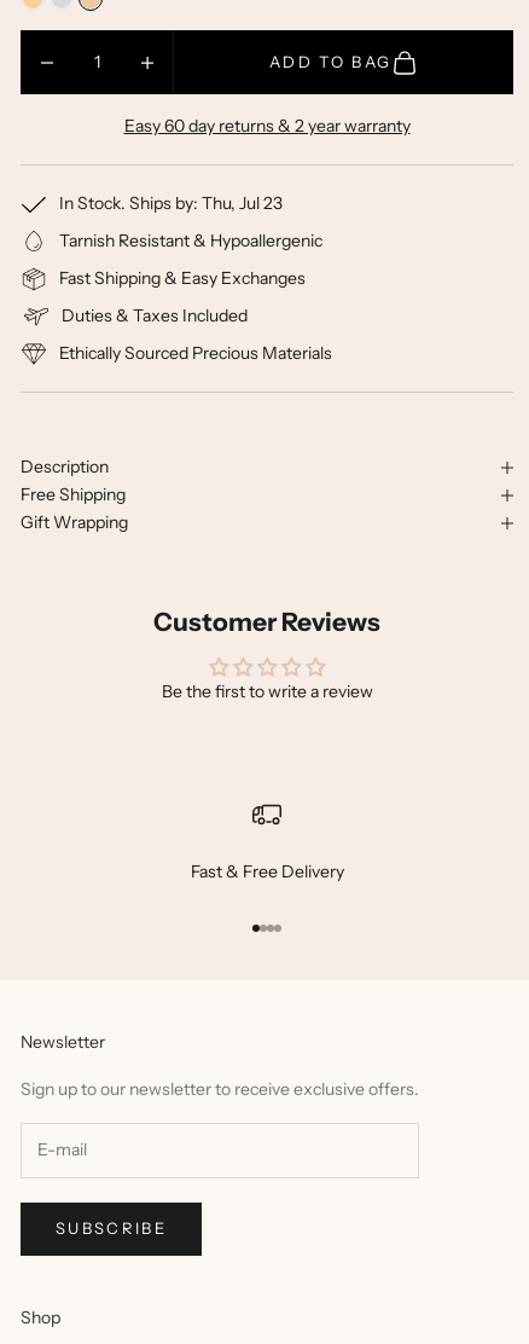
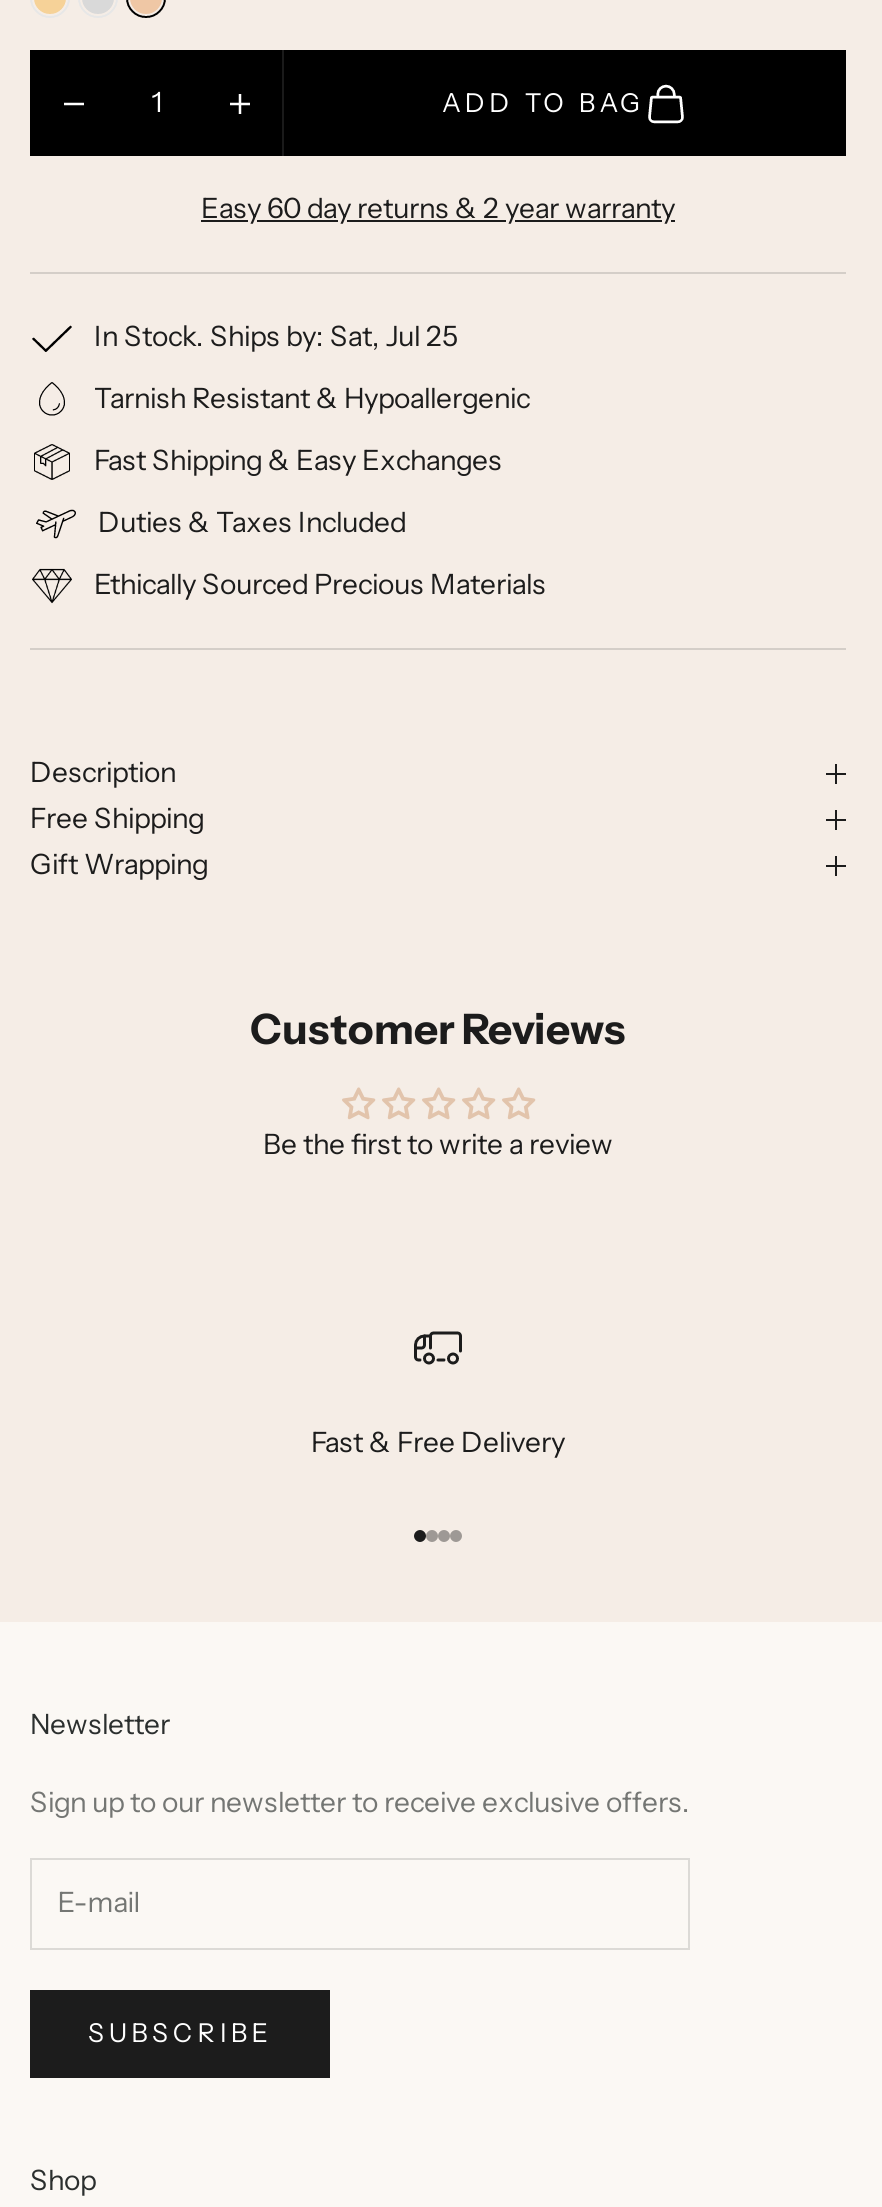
- In Stock. Ships by: Thu, Jul 23
+ In Stock. Ships by: Sat, Jul 25
